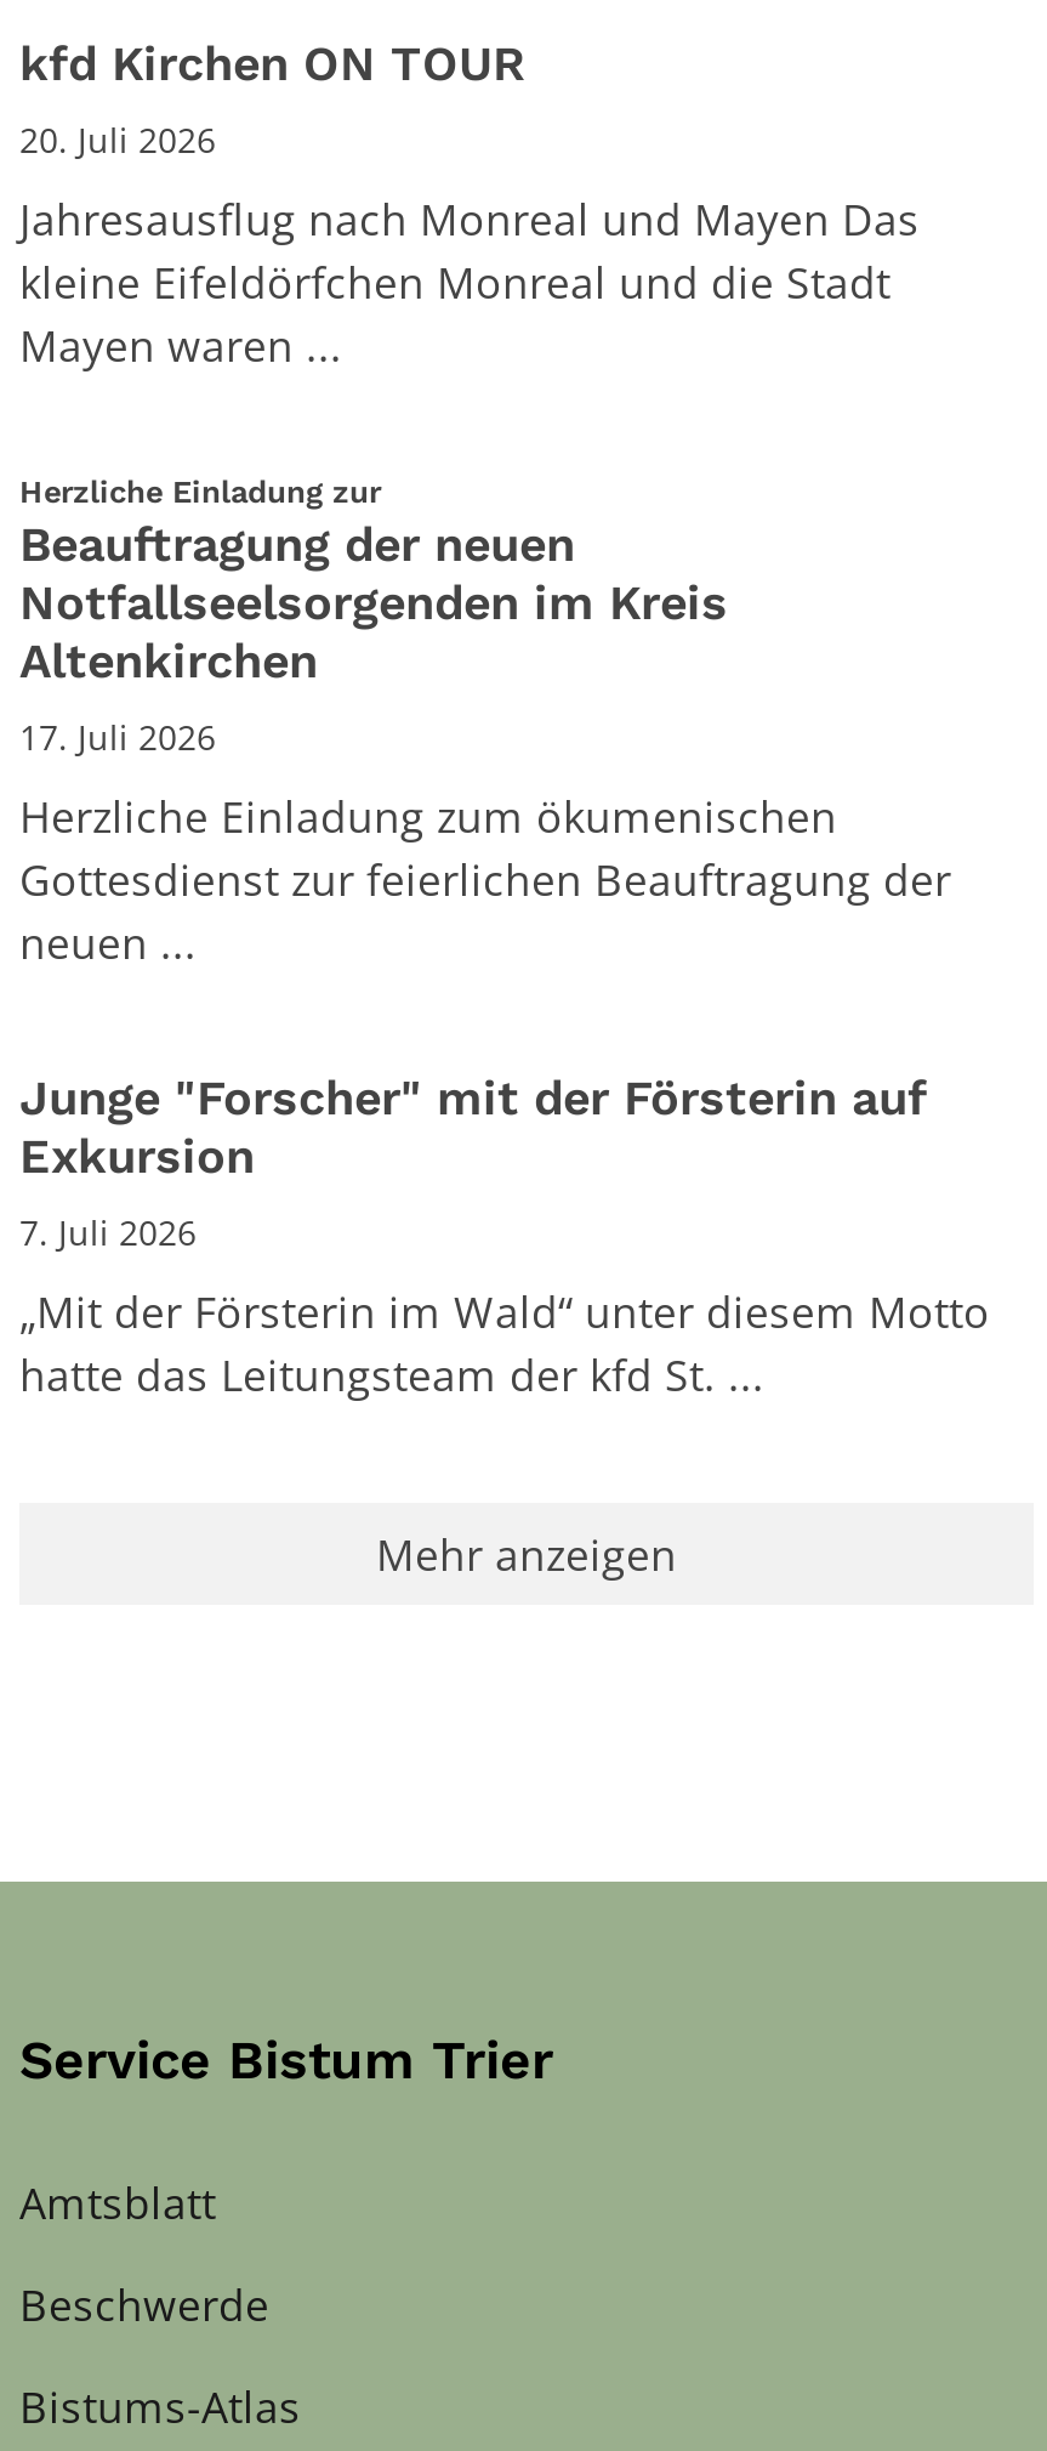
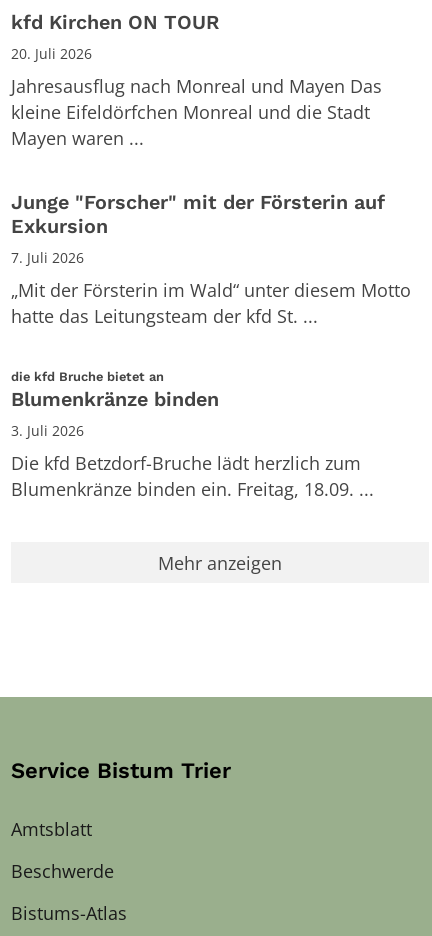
- Herzliche Einladung zur:
- Beauftragung der neuen
- Notfallseelsorgenden im Kreis
- Altenkirchen
- 17. Juli 2026
- Herzliche Einladung zum ökumenischen
- Gottesdienst zur feierlichen Beauftragung der
- neuen ...

moved up: Junge "Forscher" mit der Försterin auf | Exkursion | 7. Juli 2026 | „Mit der Försterin im Wald“ unter diesem Motto | hatte das Leitungsteam der kfd St. ...

+ die kfd Bruche bietet an:
+ Blumenkränze binden
+ 3. Juli 2026
+ Die kfd Betzdorf-Bruche lädt herzlich zum
+ Blumenkränze binden ein. Freitag, 18.09. ...
